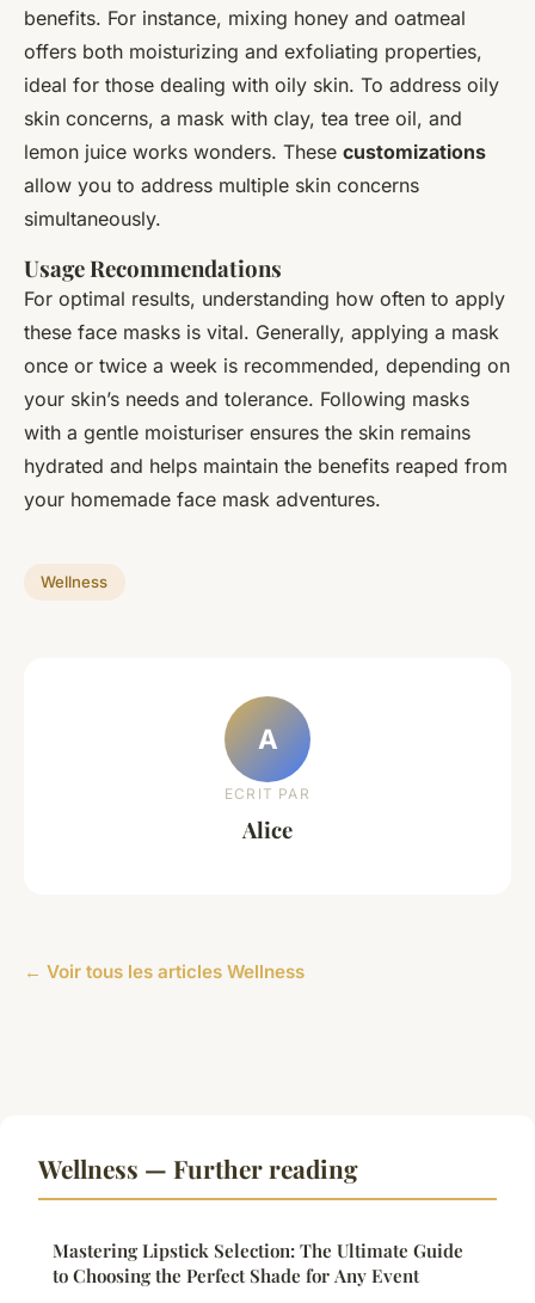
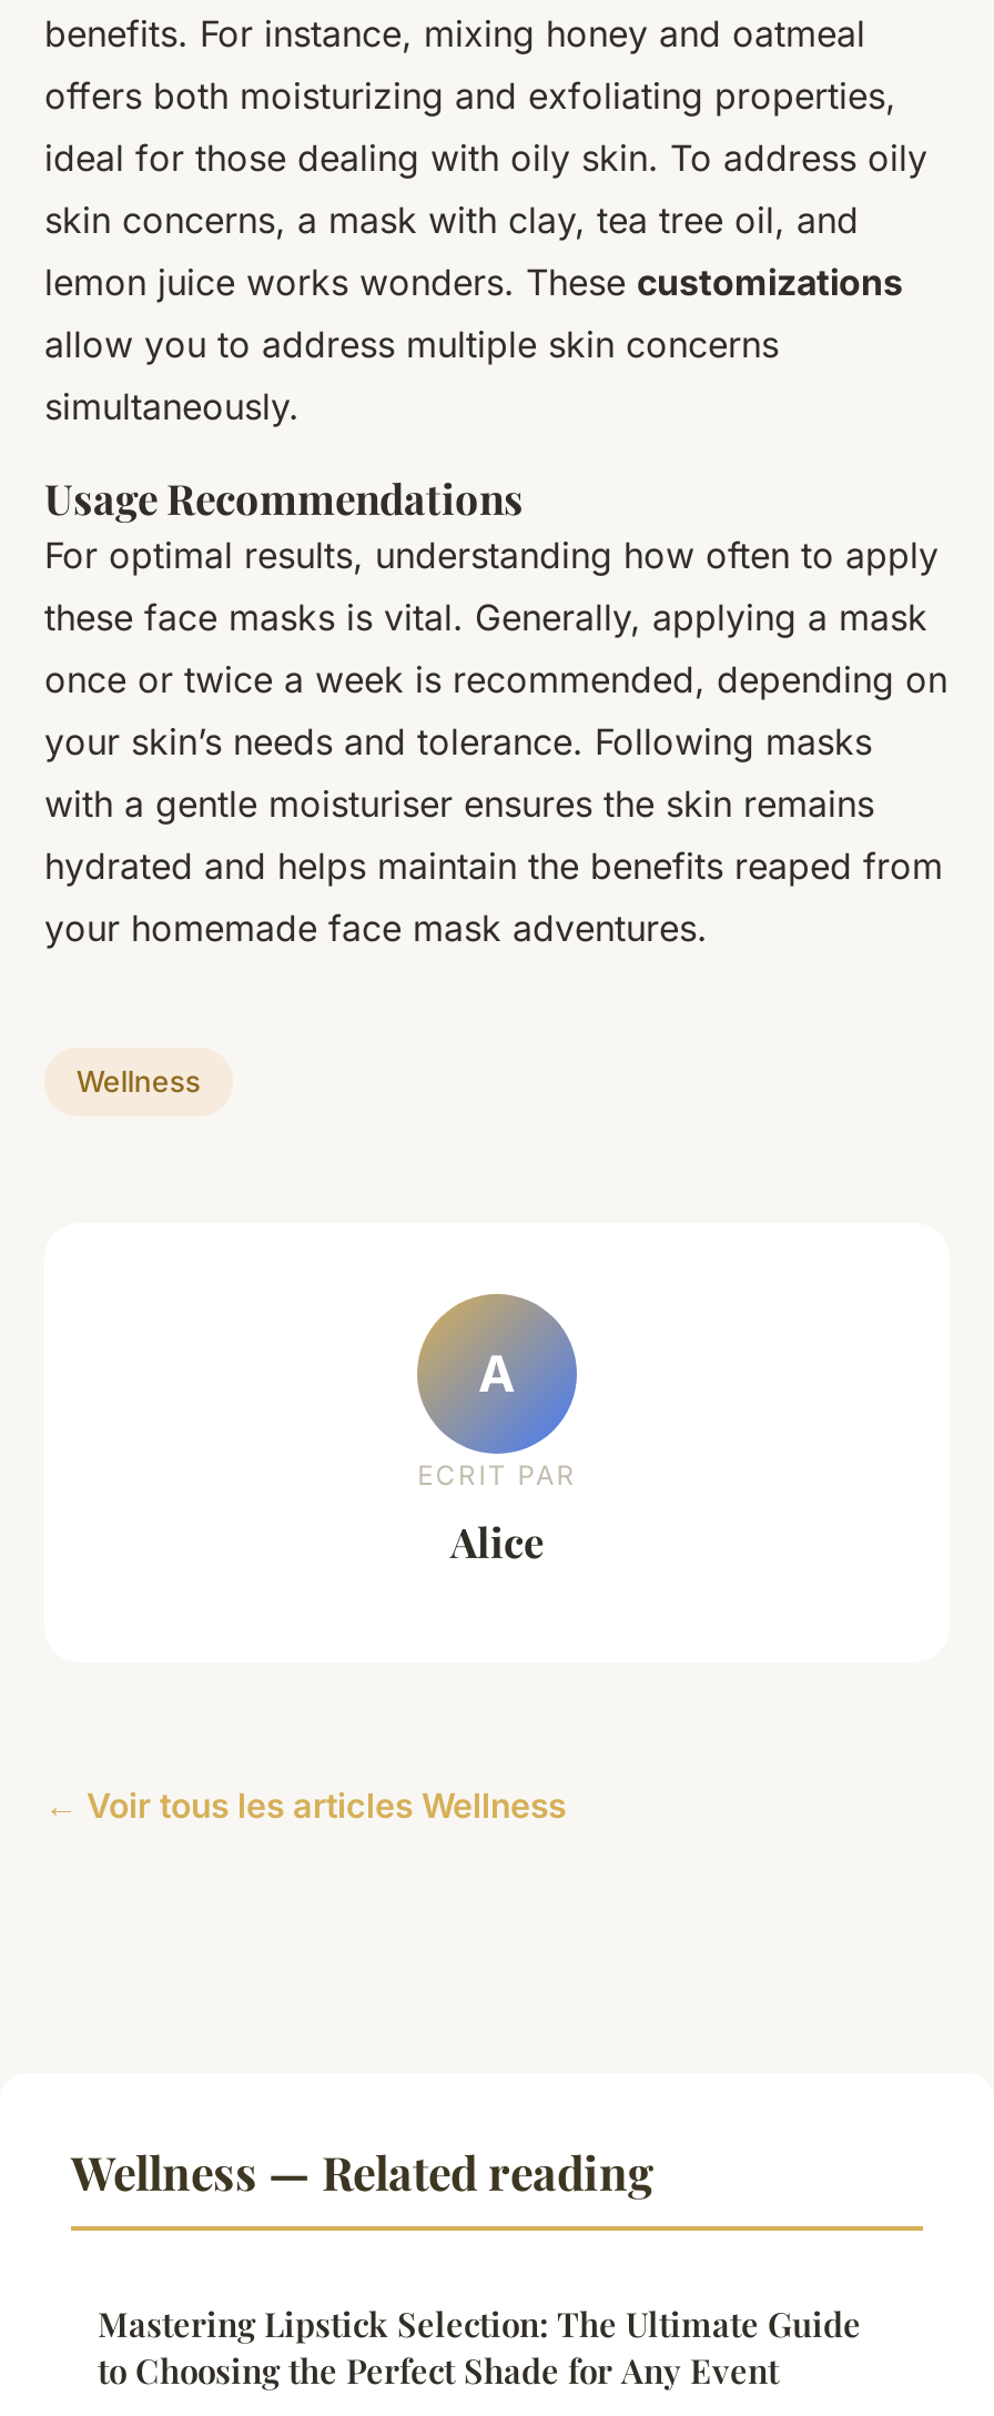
- Wellness — Further reading
+ Wellness — Related reading
